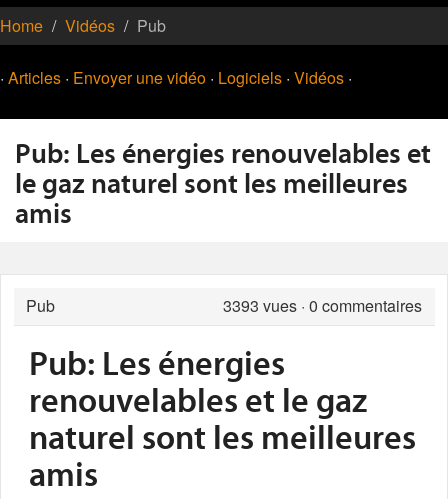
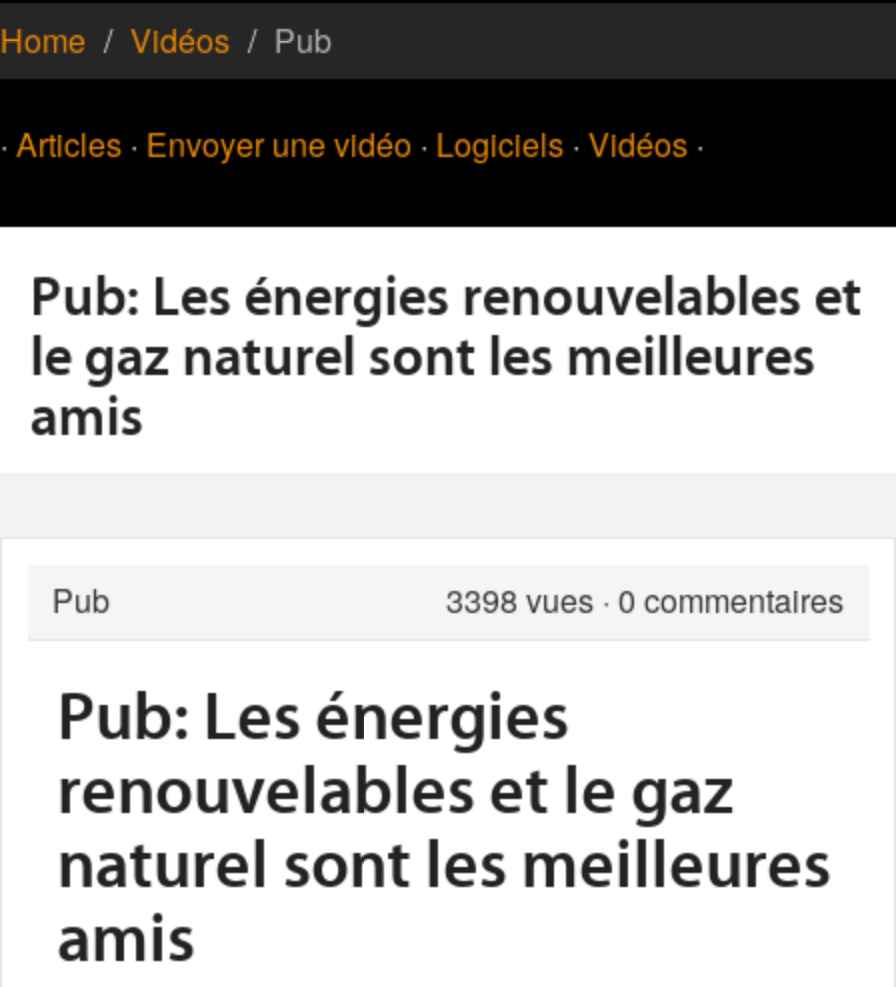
- 3393 vues · 0 commentaires
+ 3398 vues · 0 commentaires
